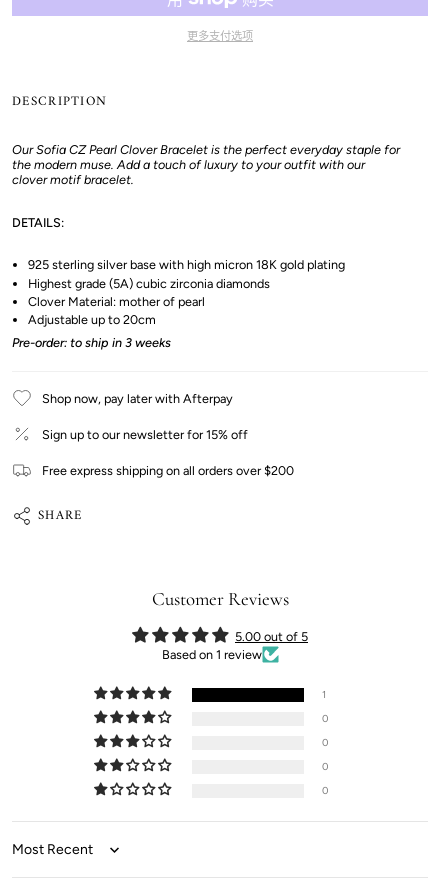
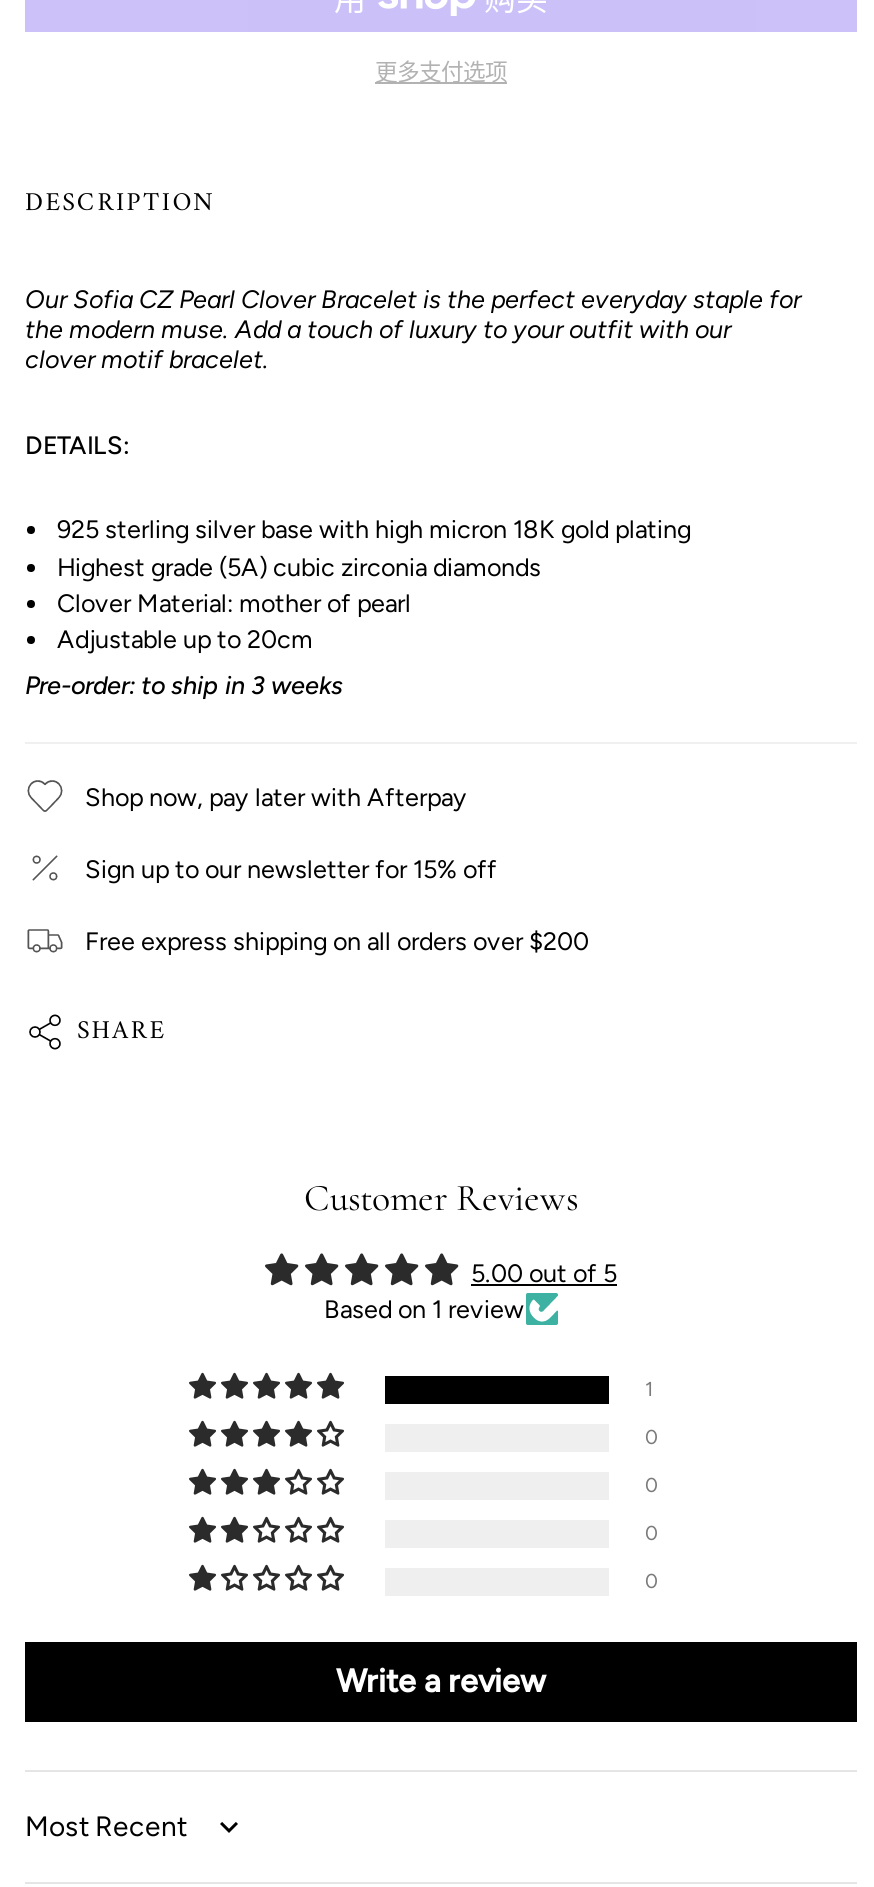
+ Write a review
